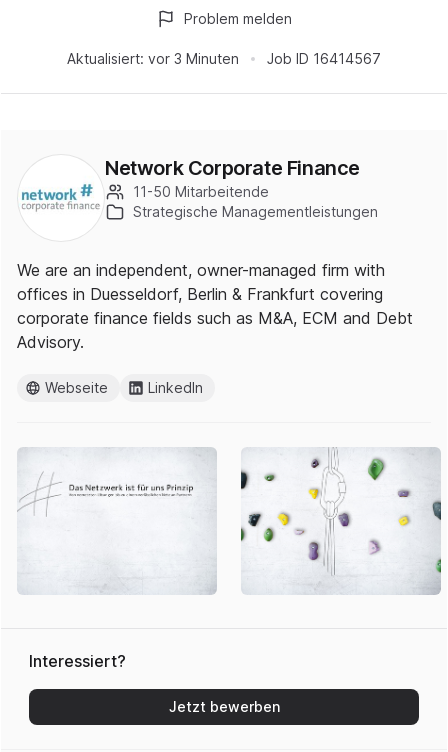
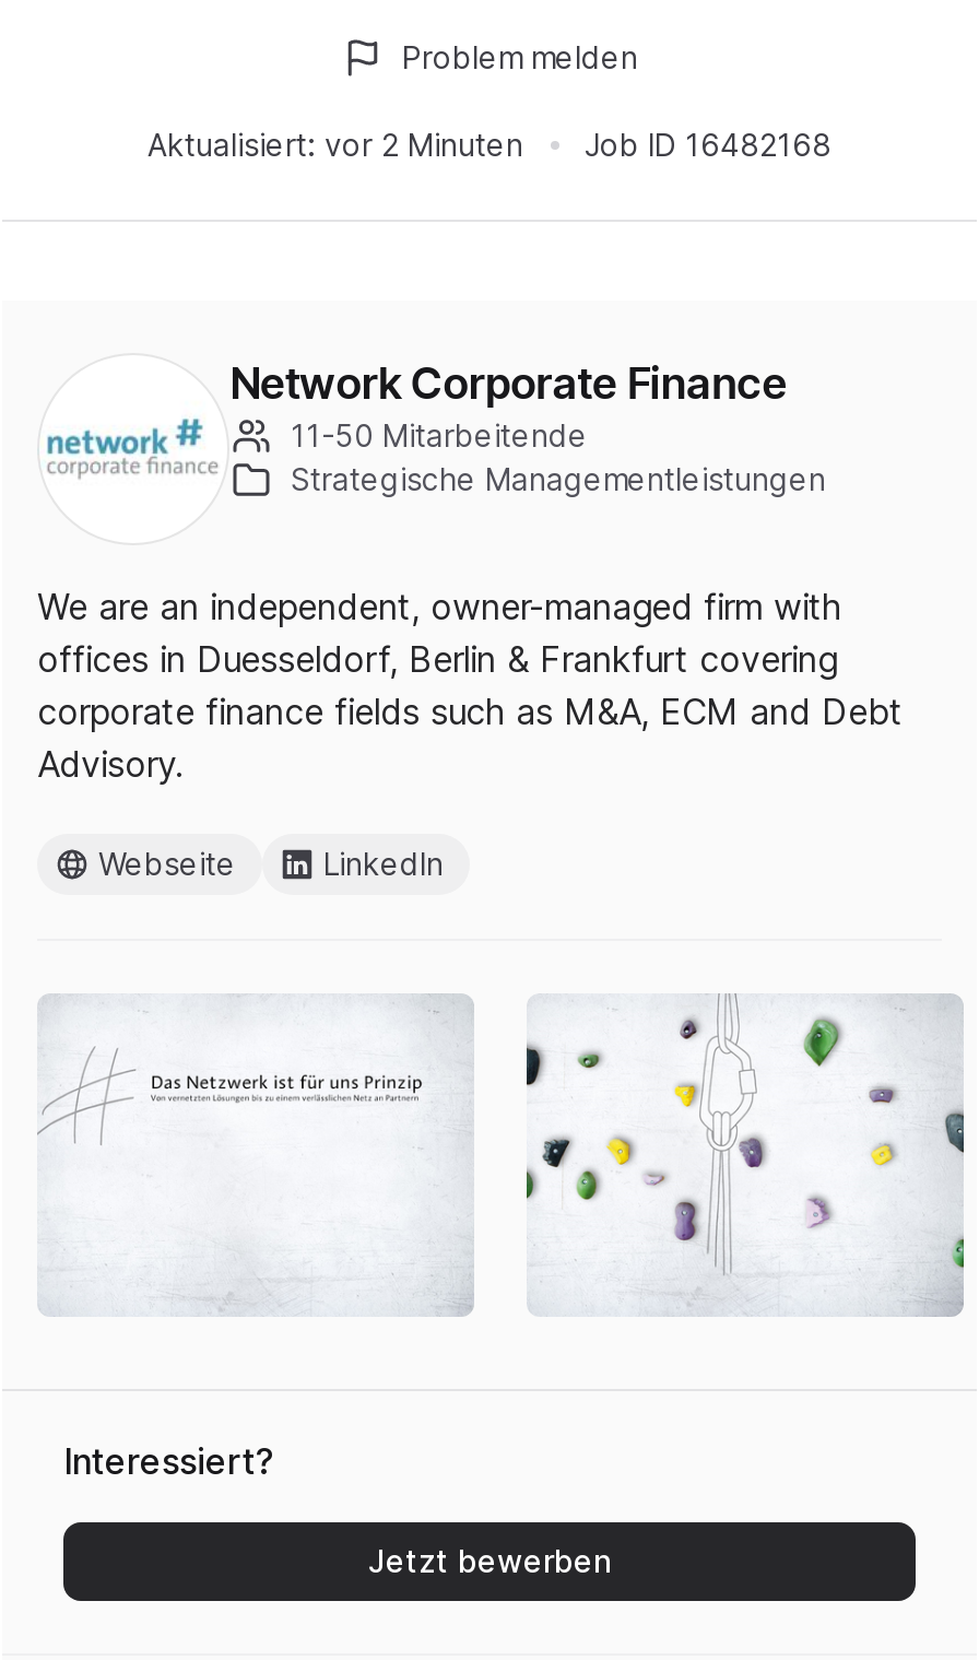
- Aktualisiert: vor 3 Minuten
+ Aktualisiert: vor 2 Minuten

- Job ID 16414567
+ Job ID 16482168
